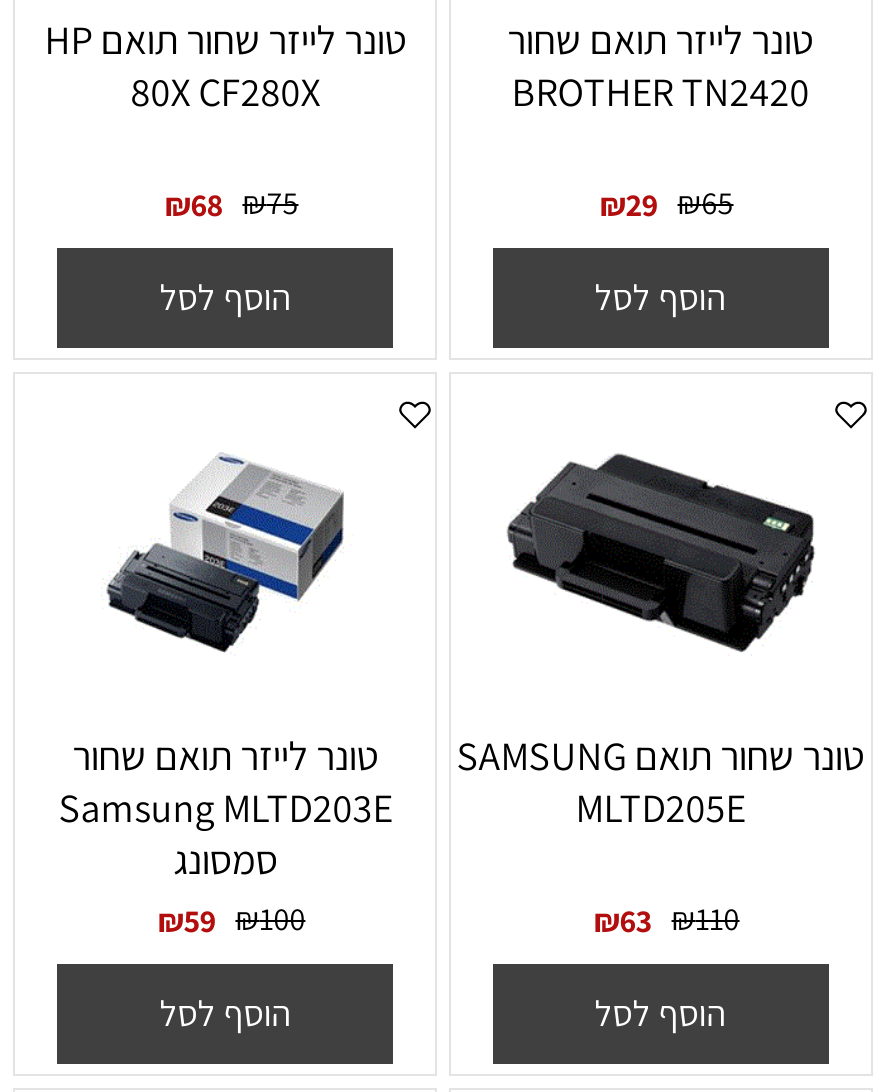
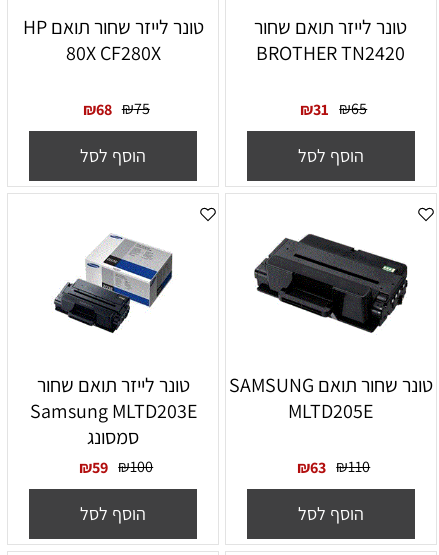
- ₪29 ₪65
+ ₪31 ₪65
